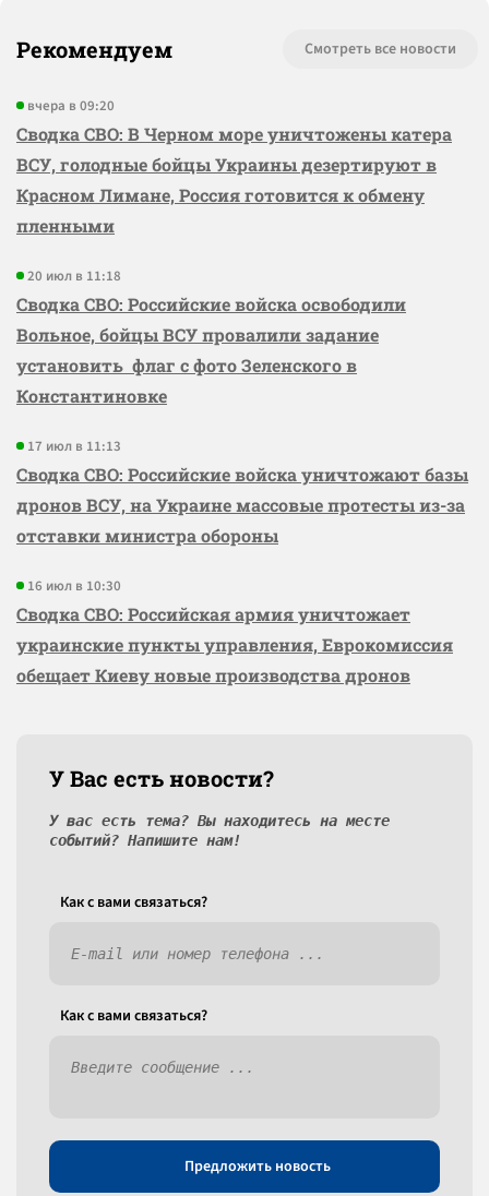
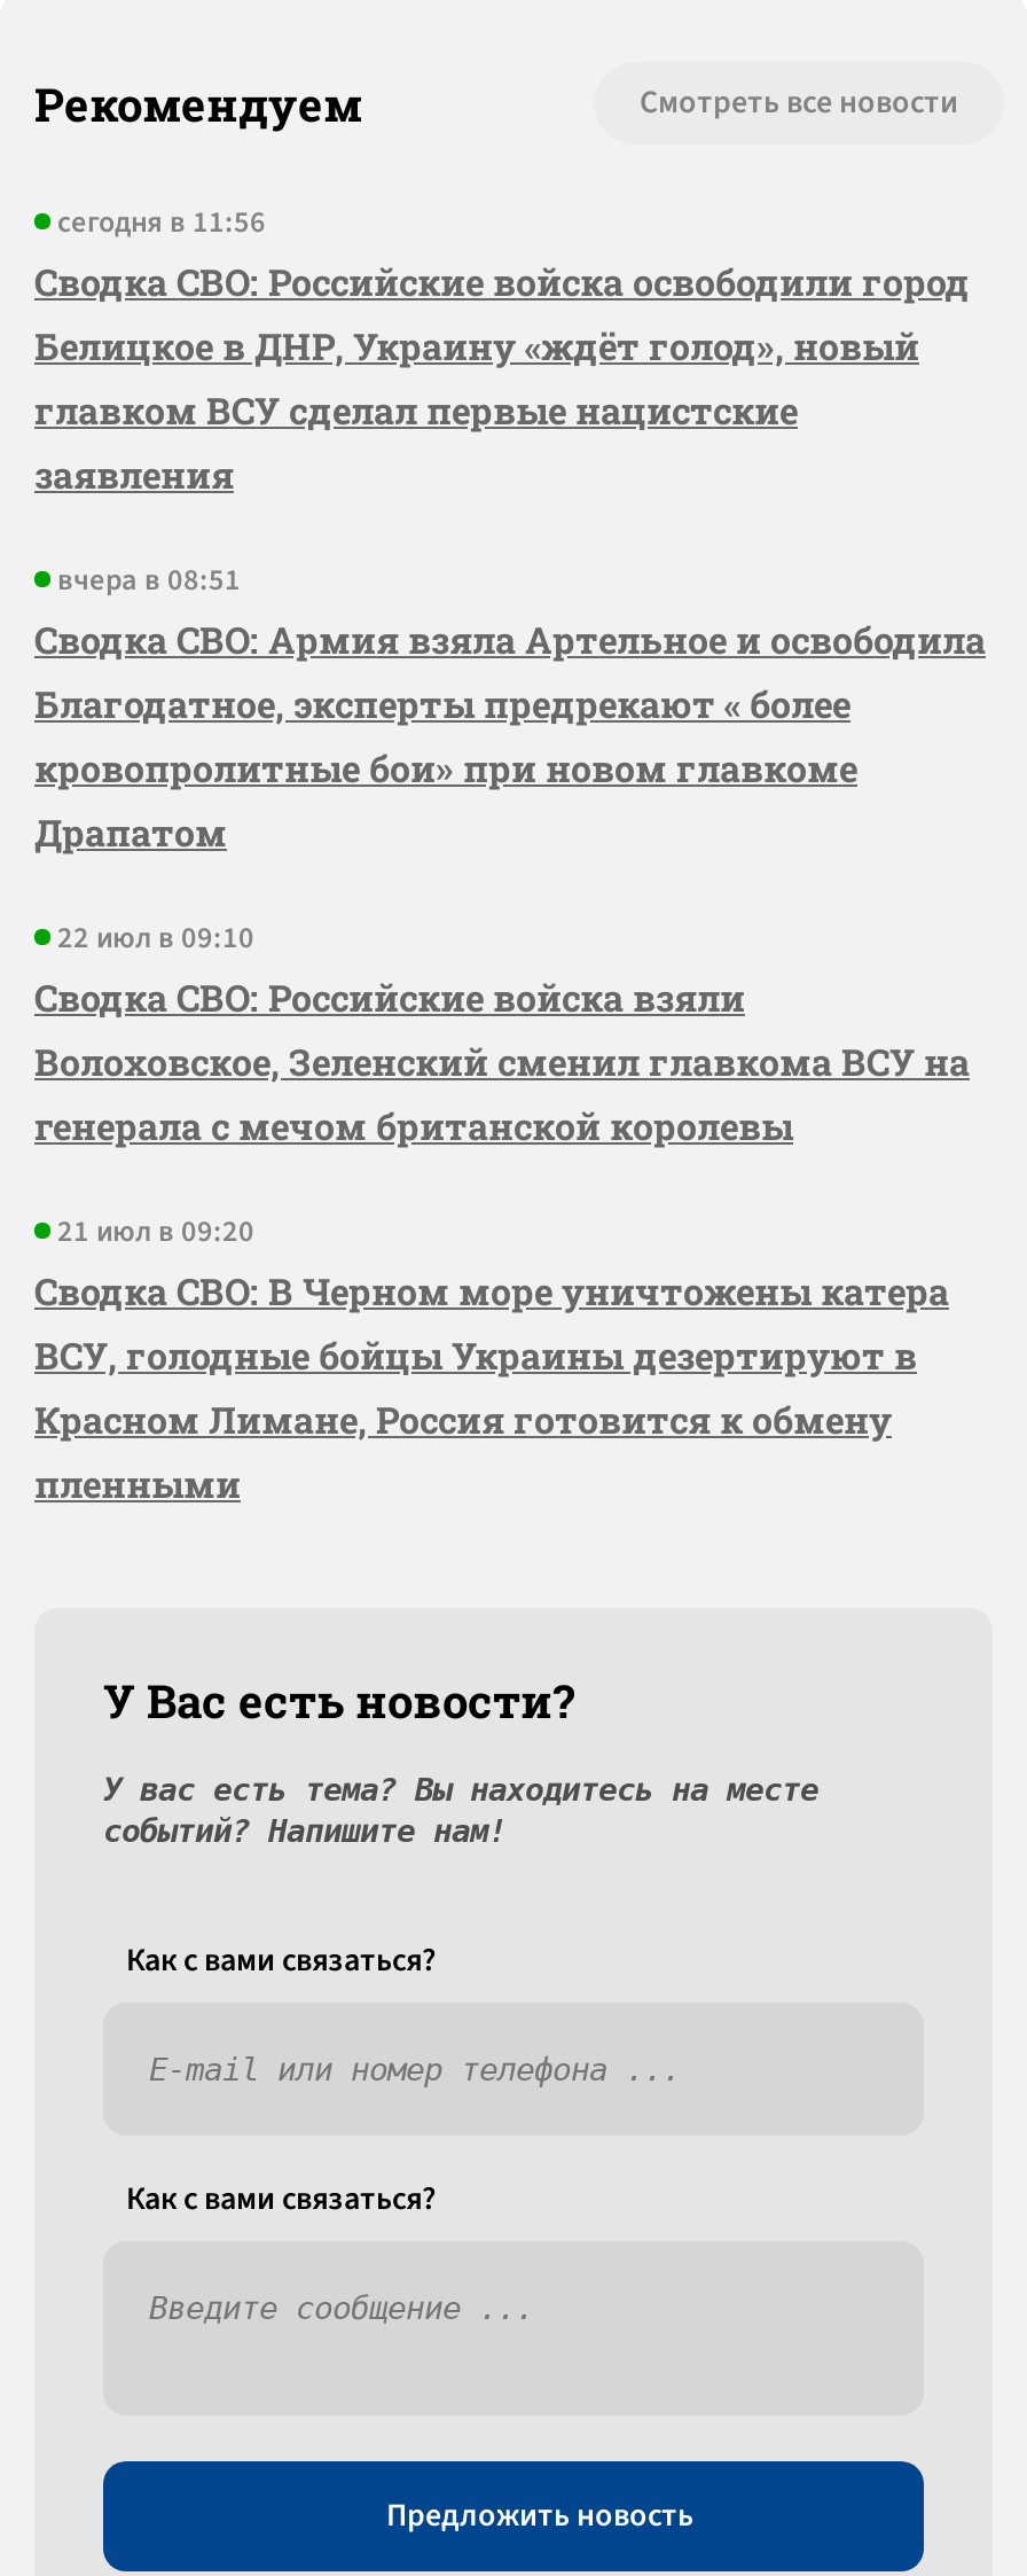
- вчера в 09:20
+ сегодня в 11:56
+ Сводка СВО: Российские войска освободили город
+ Белицкое в ДНР, Украину «ждёт голод», новый
+ главком ВСУ сделал первые нацистские
+ заявления
+ вчера в 08:51
+ Сводка СВО: Армия взяла Артельное и освободила
+ Благодатное, эксперты предрекают « более
+ кровопролитные бои» при новом главкоме
+ Драпатом
+ 22 июл в 09:10
+ Сводка СВО: Российские войска взяли
+ Волоховское, Зеленский сменил главкома ВСУ на
+ генерала с мечом британской королевы
+ 21 июл в 09:20

moved down: Сводка СВО: В Черном море уничтожены катера | ВСУ, голодные бойцы Украины дезертируют в | Красном Лимане, Россия готовится к обмену | пленными

- 20 июл в 11:18
- Сводка СВО: Российские войска освободили
- Вольное, бойцы ВСУ провалили задание
- установить флаг с фото Зеленского в
- Константиновке
- 17 июл в 11:13
- Сводка СВО: Российские войска уничтожают базы
- дронов ВСУ, на Украине массовые протесты из-за
- отставки министра обороны
- 16 июл в 10:30
- Сводка СВО: Российская армия уничтожает
- украинские пункты управления, Еврокомиссия
- обещает Киеву новые производства дронов
